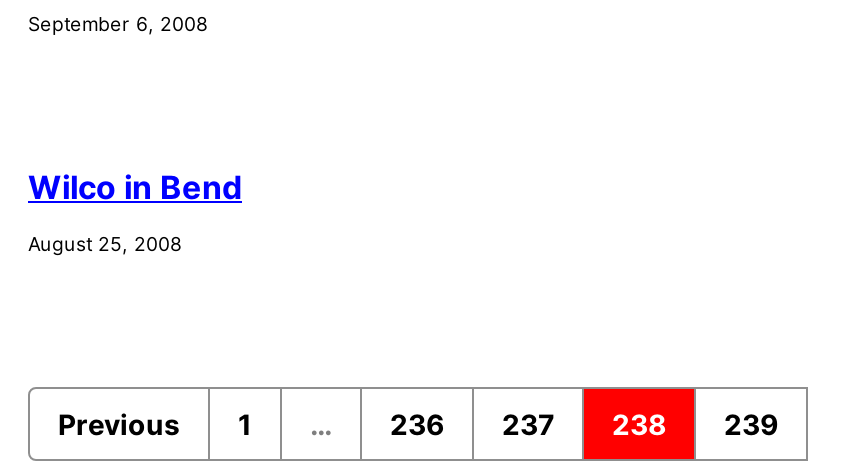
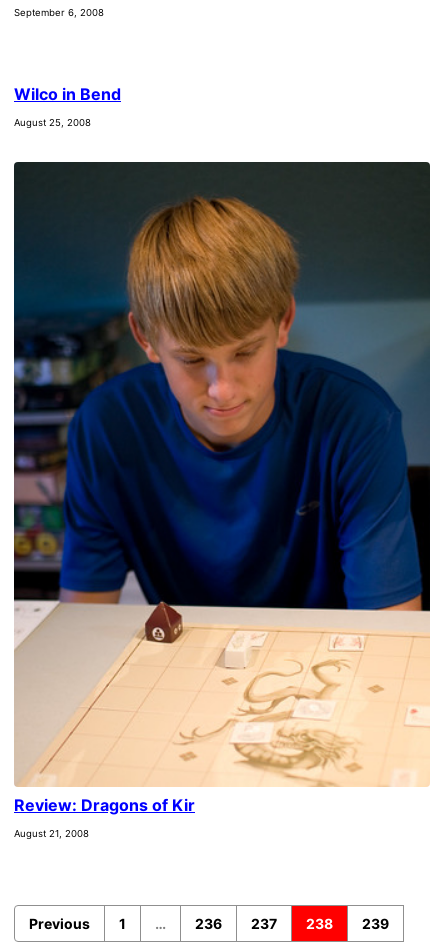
+ [image]
+ Review: Dragons of Kir
+ August 21, 2008
